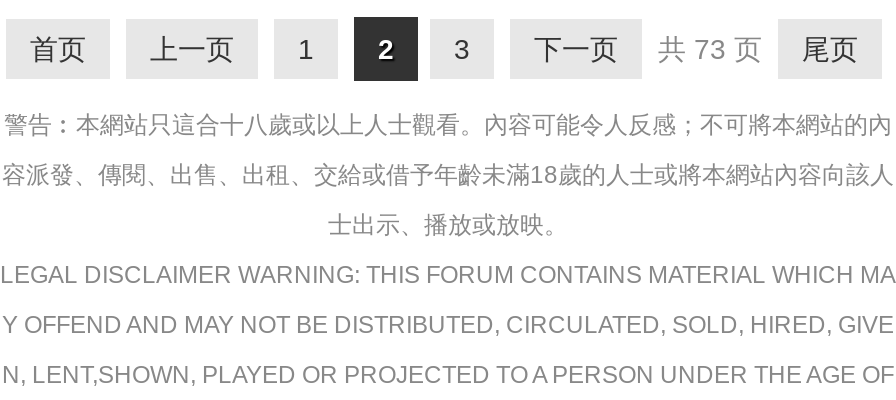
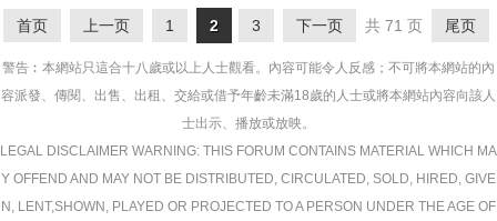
- 首页 上一页 1 2 3 下一页 共 73 页 尾页
+ 首页 上一页 1 2 3 下一页 共 71 页 尾页
